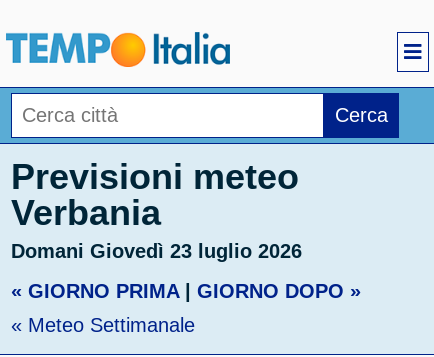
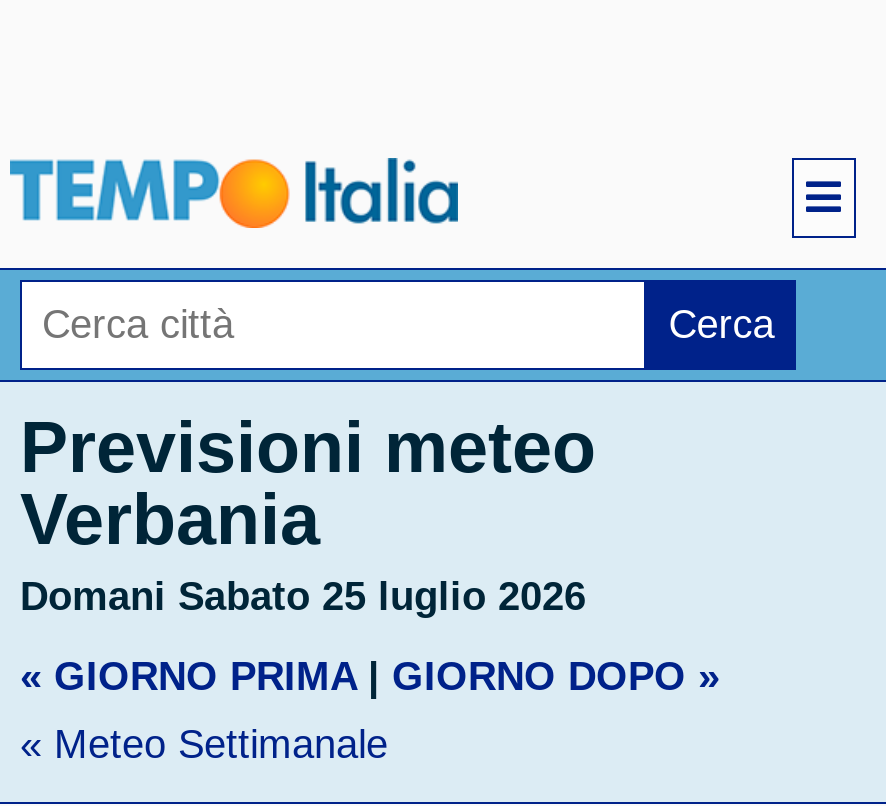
- Domani Giovedì 23 luglio 2026
+ Domani Sabato 25 luglio 2026
